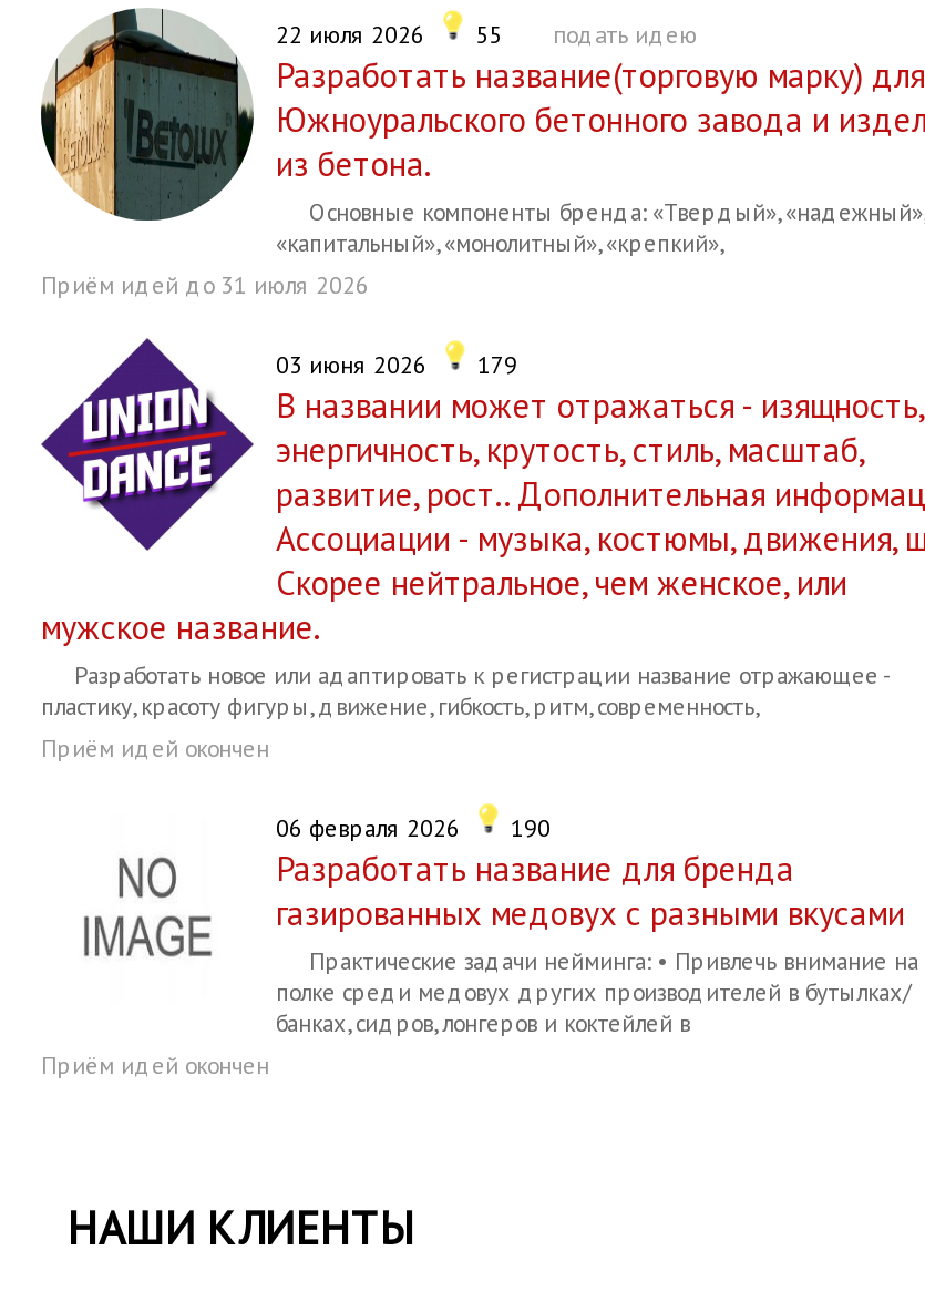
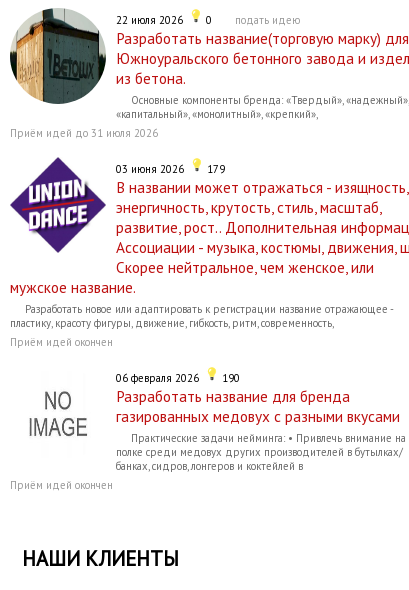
- 22 июля 2026 55 подать идею
+ 22 июля 2026 0 подать идею
